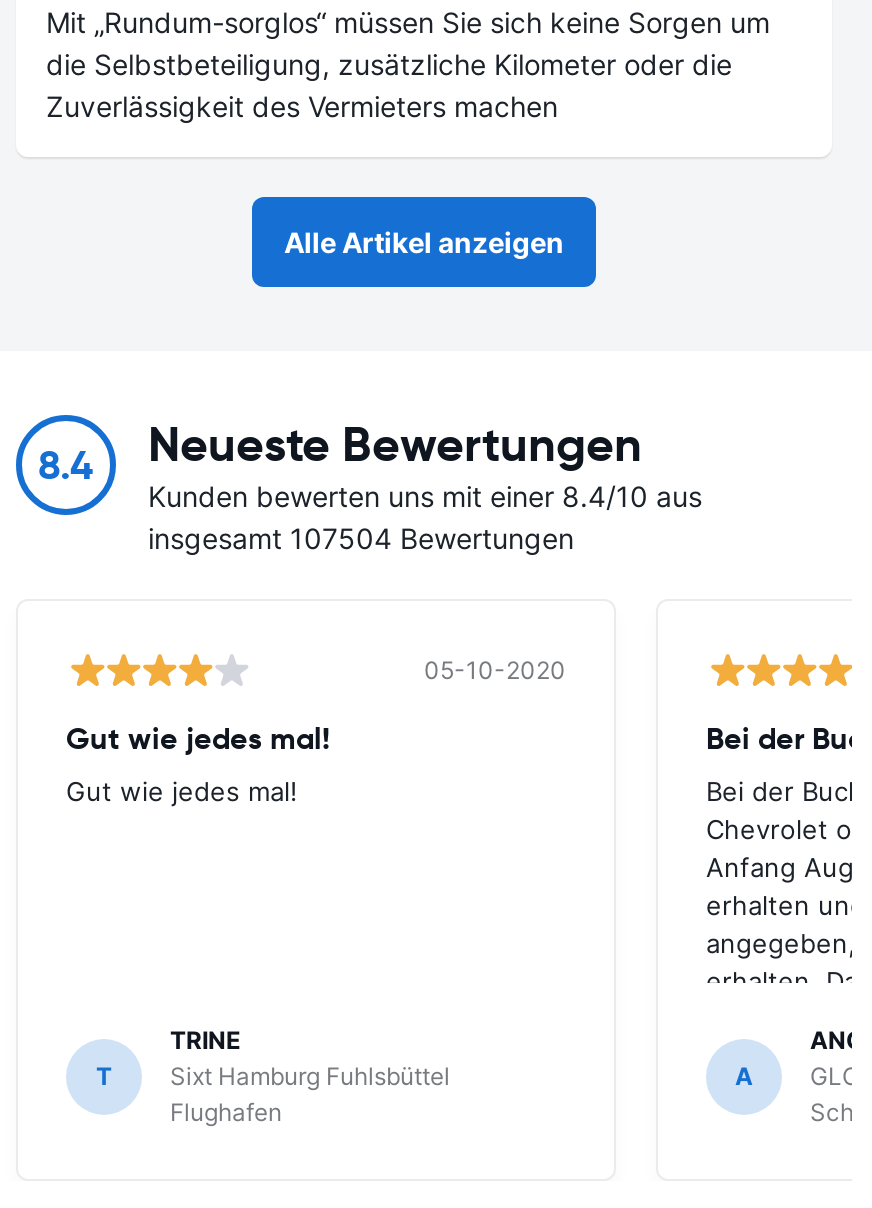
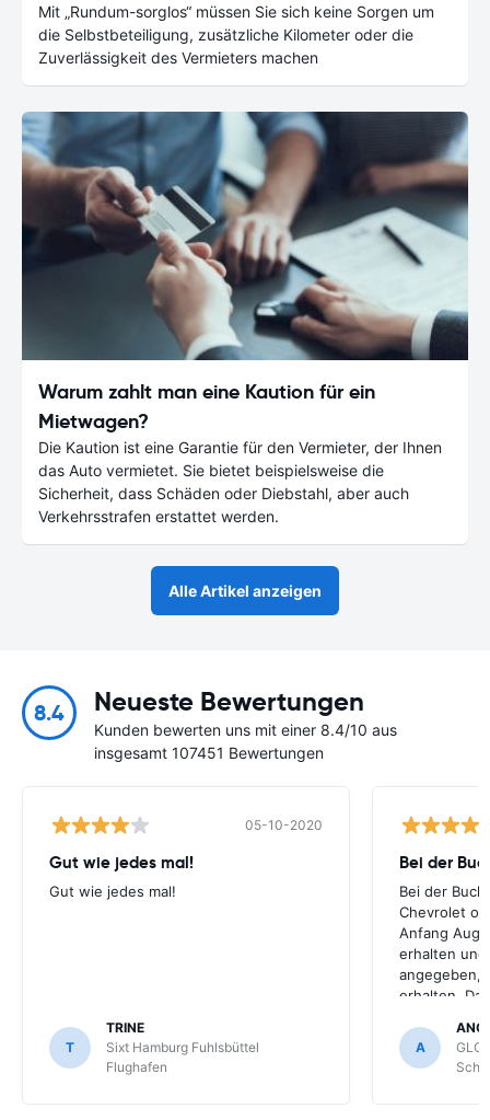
+ [image]
+ Warum zahlt man eine Kaution für ein
+ Mietwagen?
+ Die Kaution ist eine Garantie für den Vermieter, der Ihnen
+ das Auto vermietet. Sie bietet beispielsweise die
+ Sicherheit, dass Schäden oder Diebstahl, aber auch
+ Verkehrsstrafen erstattet werden.

- insgesamt 107504 Bewertungen
+ insgesamt 107451 Bewertungen
